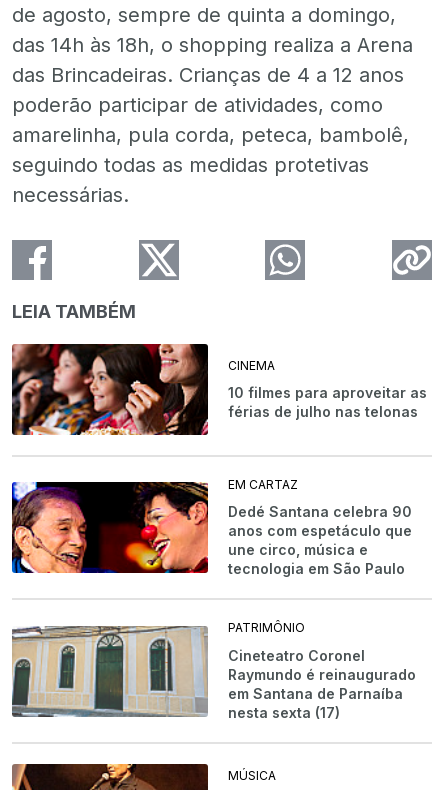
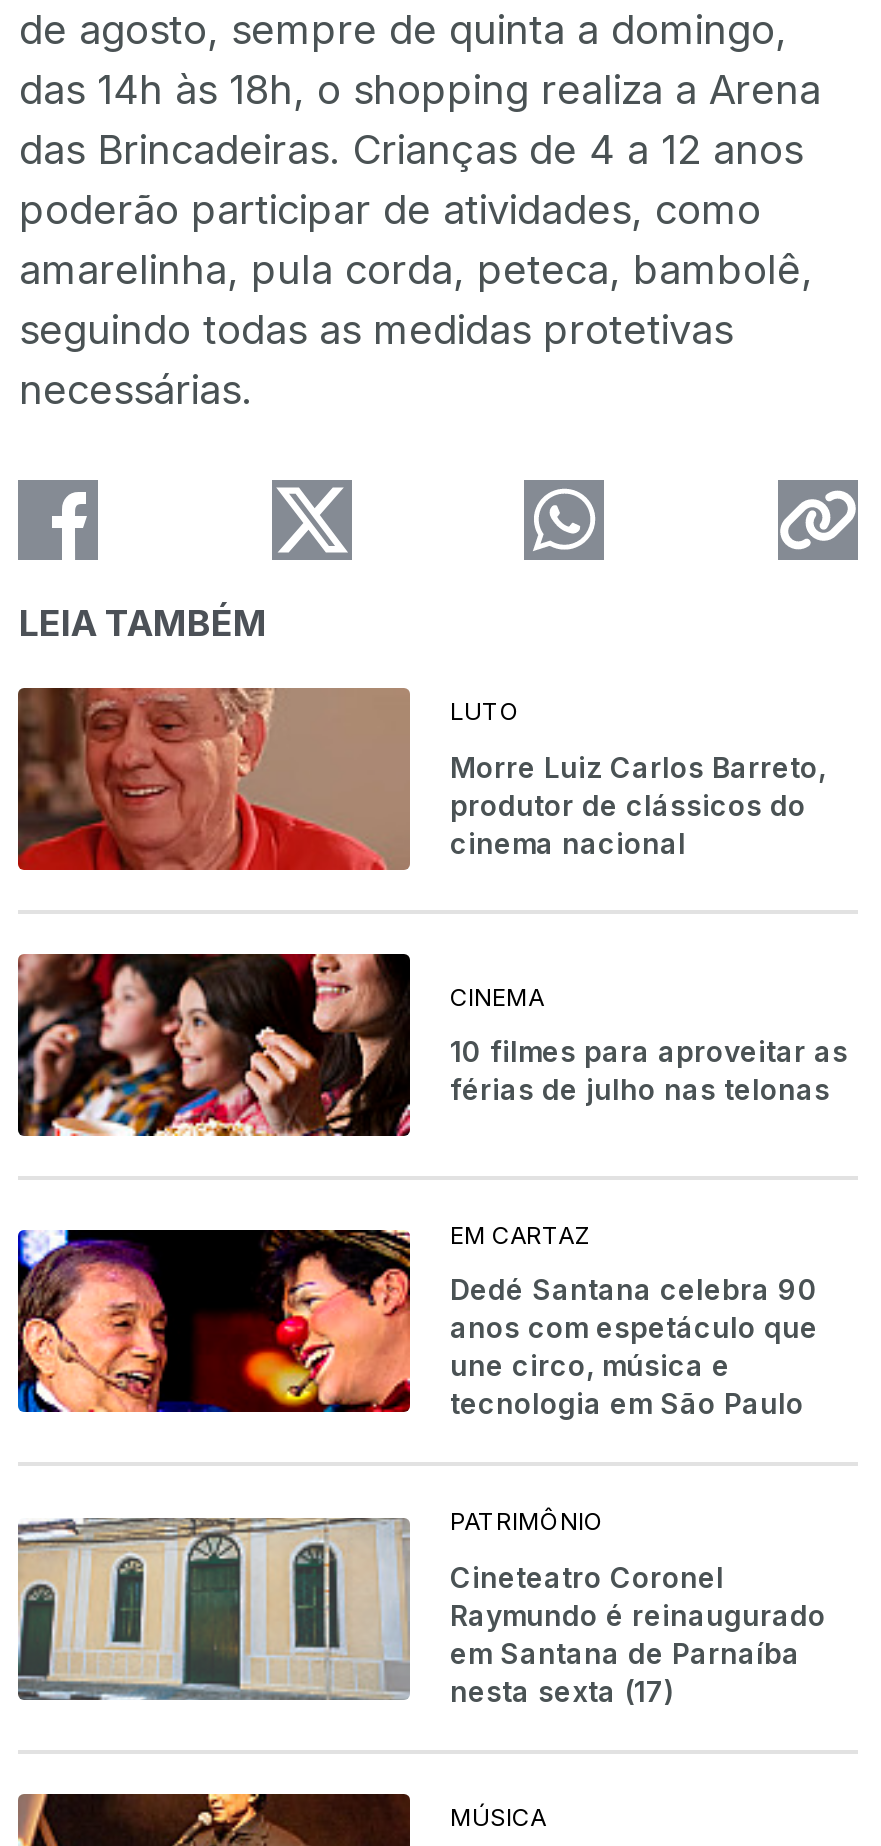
+ [image]
+ LUTO
+ Morre Luiz Carlos Barreto,
+ produtor de clássicos do
+ cinema nacional
